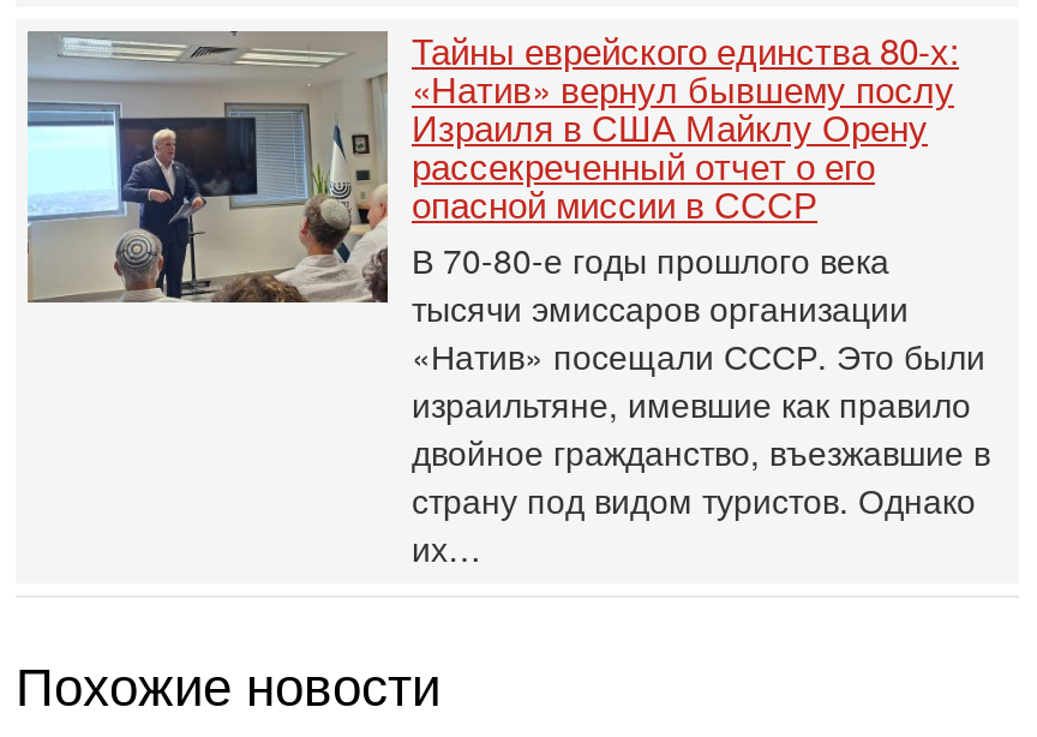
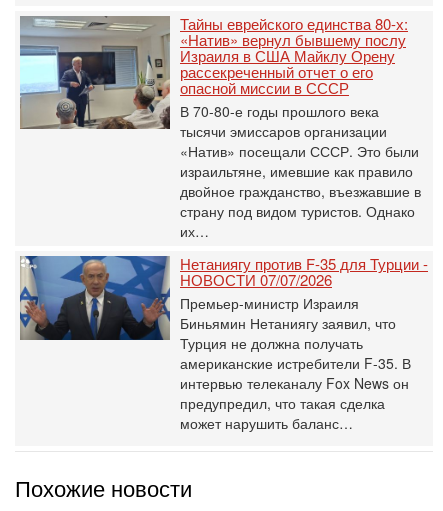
+ [image]
+ Нетаниягу против F-35 для Турции -
+ НОВОСТИ 07/07/2026
+ Премьер-министр Израиля
+ Биньямин Нетаниягу заявил, что
+ Турция не должна получать
+ американские истребители F-35. В
+ интервью телеканалу Fox News он
+ предупредил, что такая сделка
+ может нарушить баланс…
